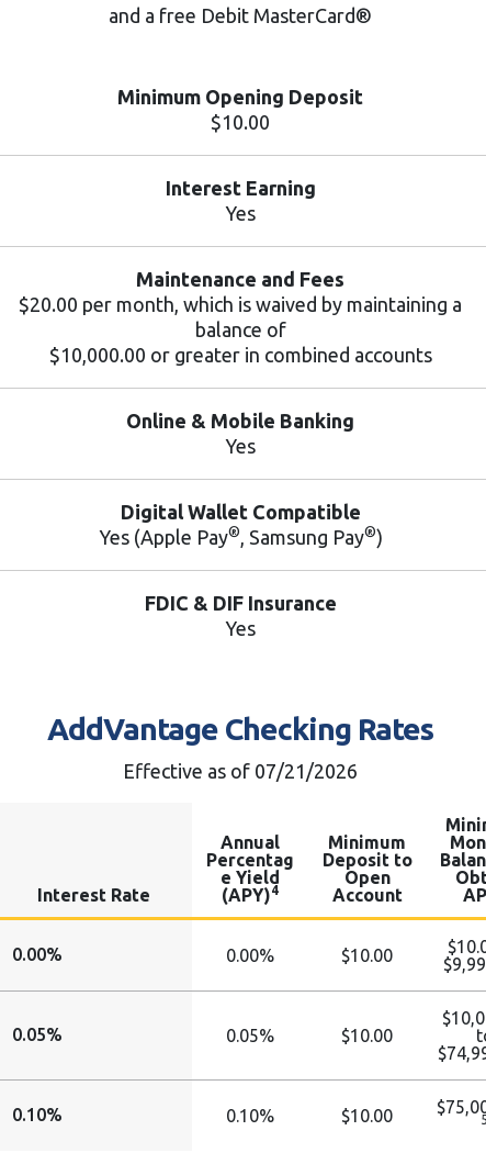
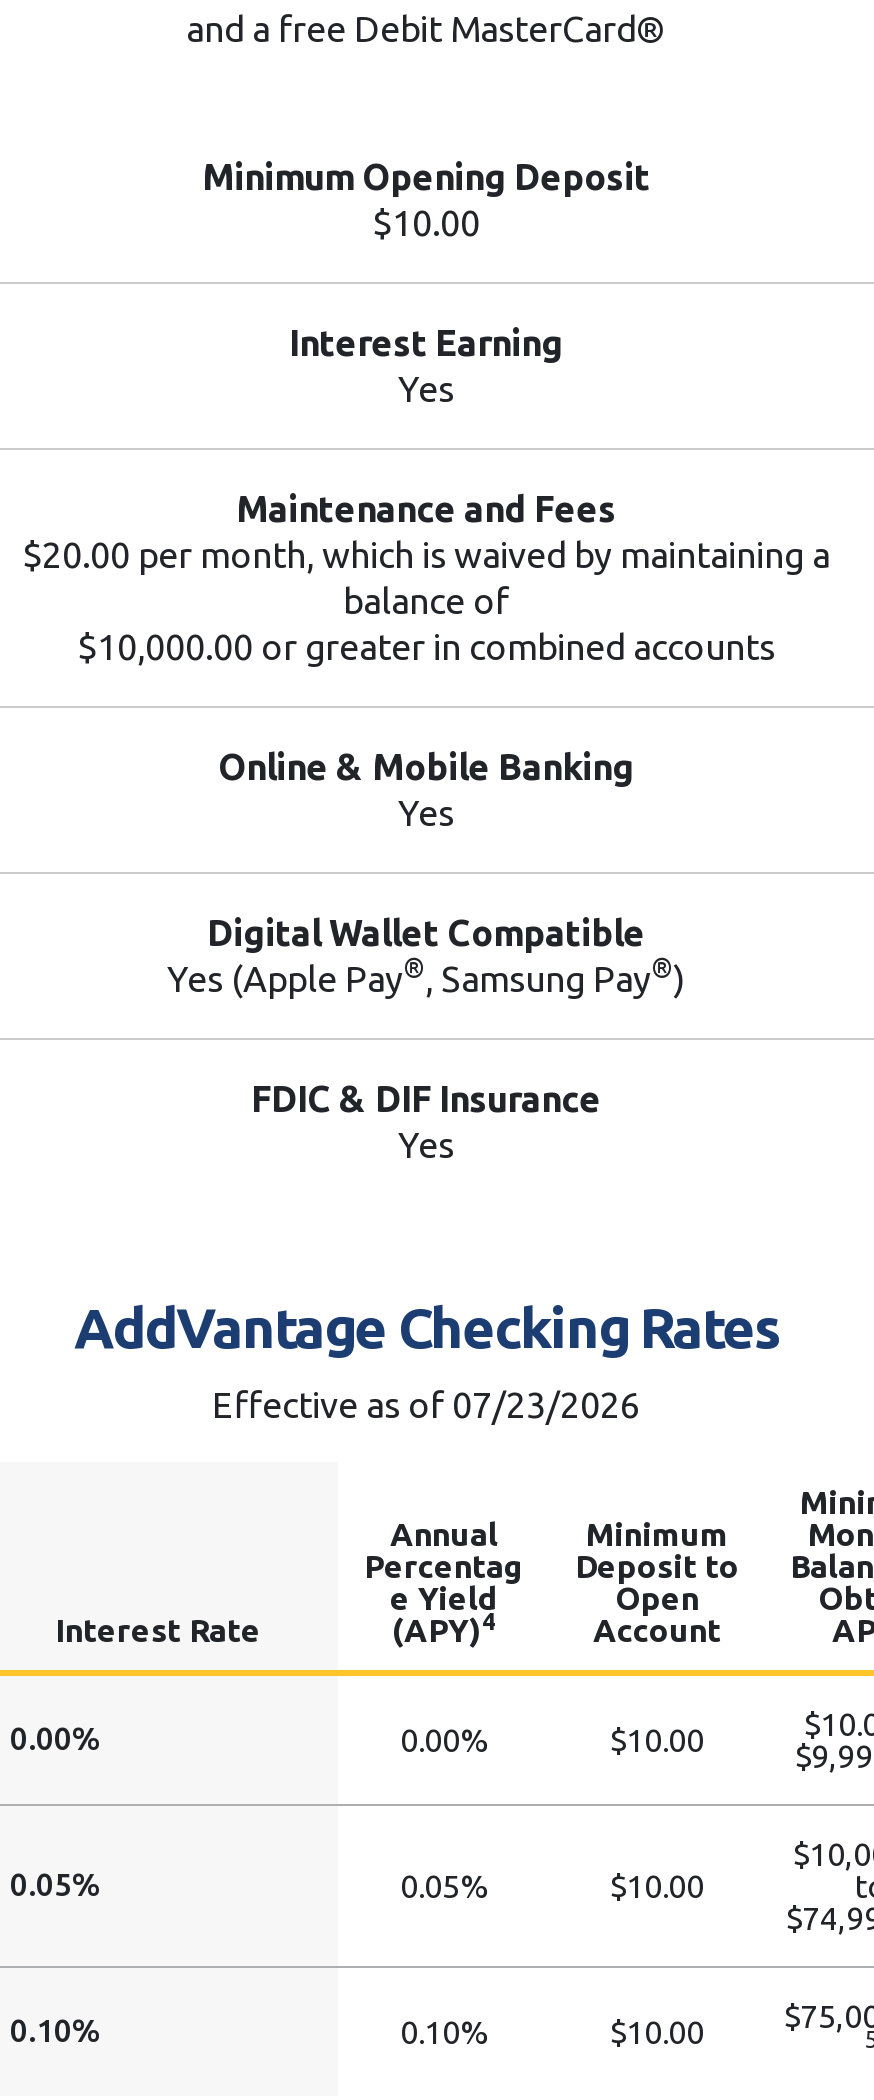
- Effective as of 07/21/2026
+ Effective as of 07/23/2026
